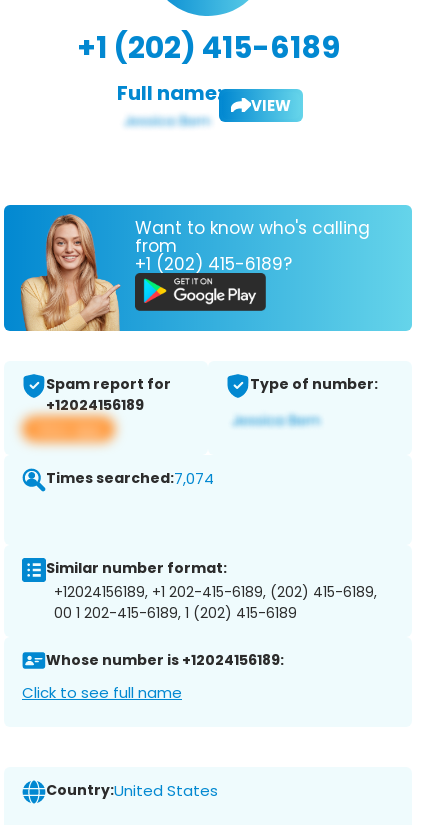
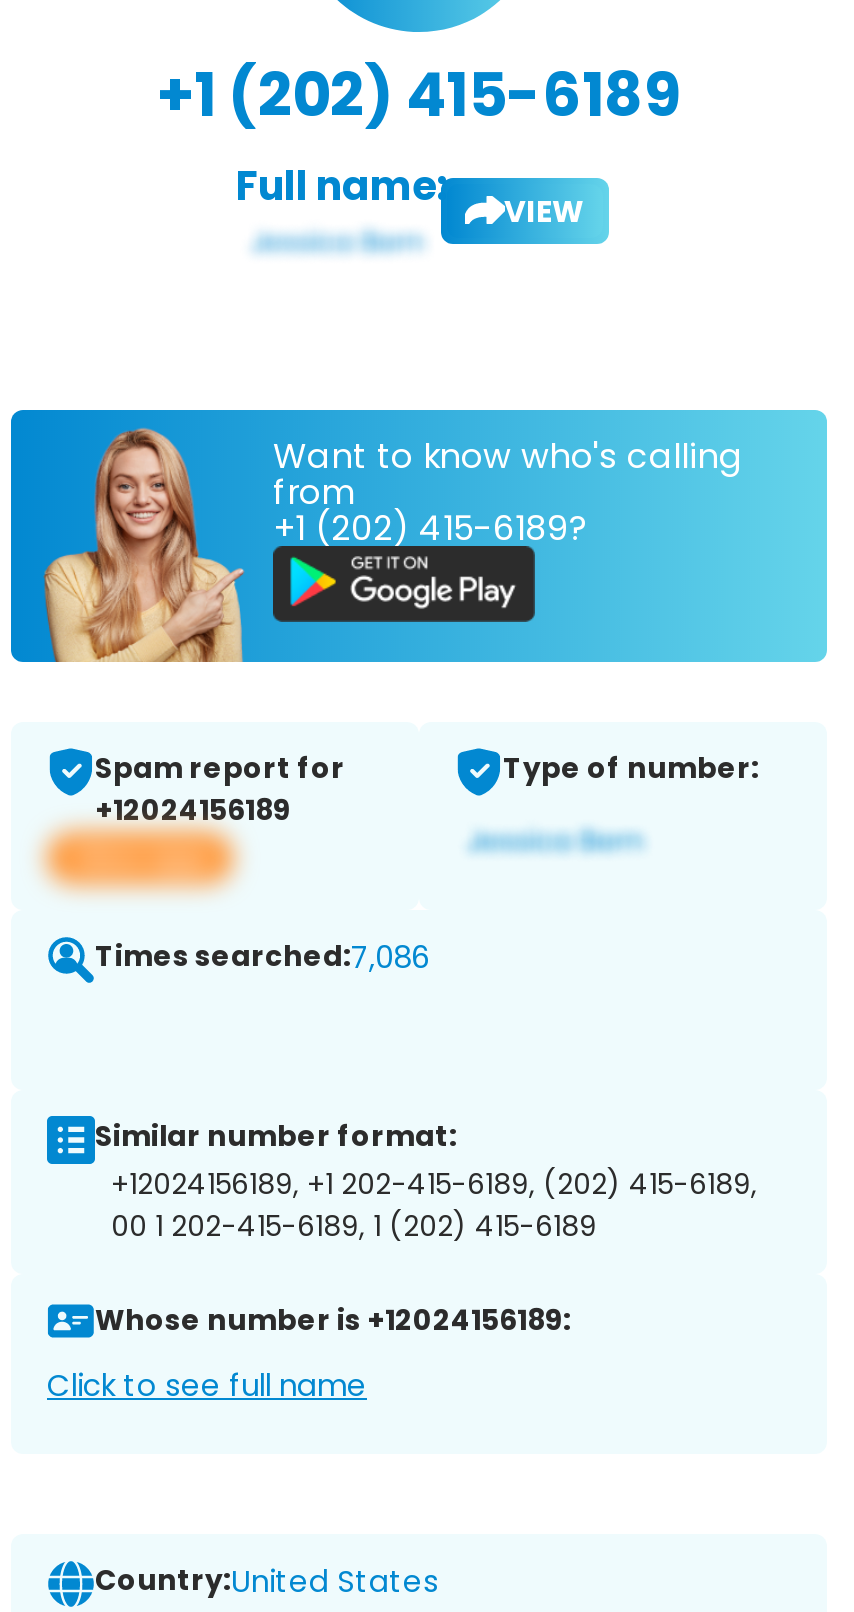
- Times searched:7,074
+ Times searched:7,086
